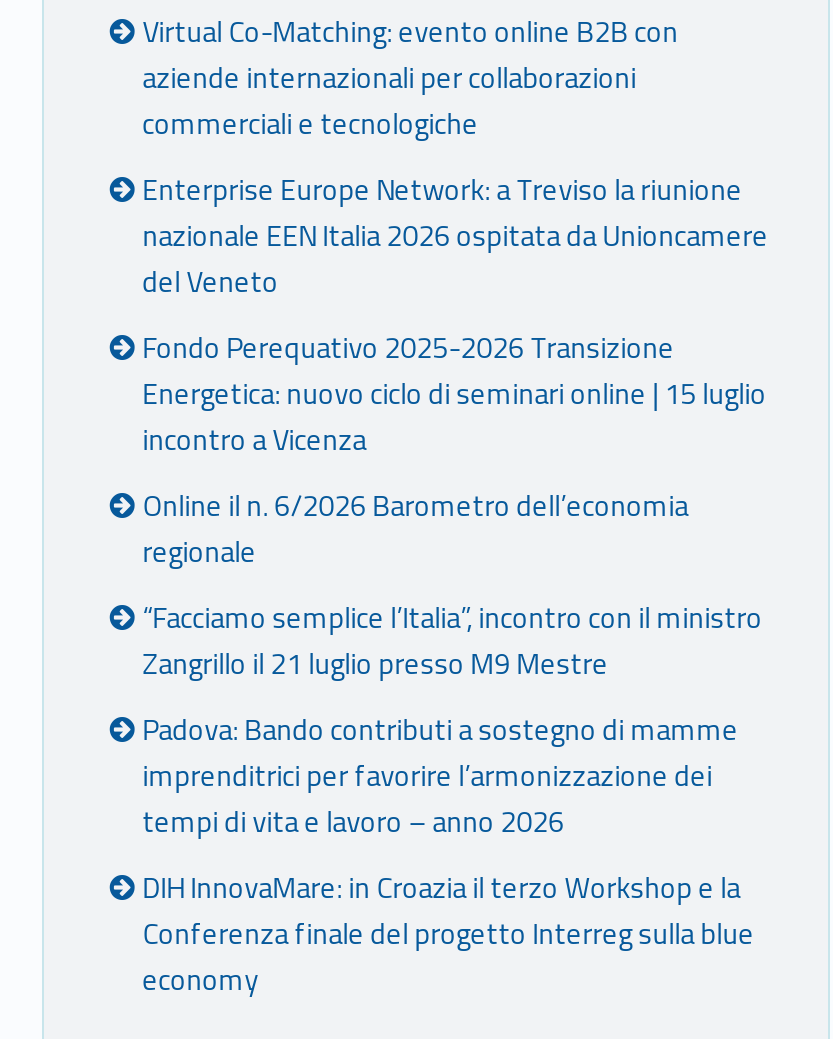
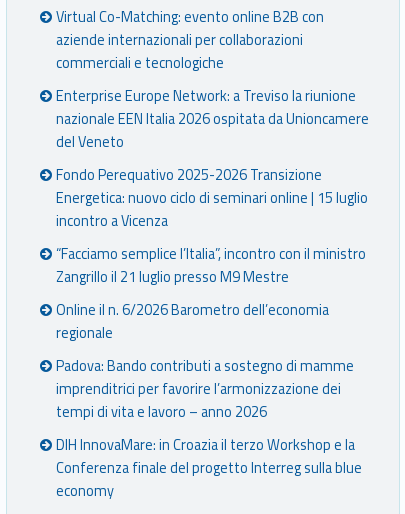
moved down: Online il n. 6/2026 Barometro dell’economia | regionale

moved up: “Facciamo semplice l’Italia”, incontro con il ministro | Zangrillo il 21 luglio presso M9 Mestre
